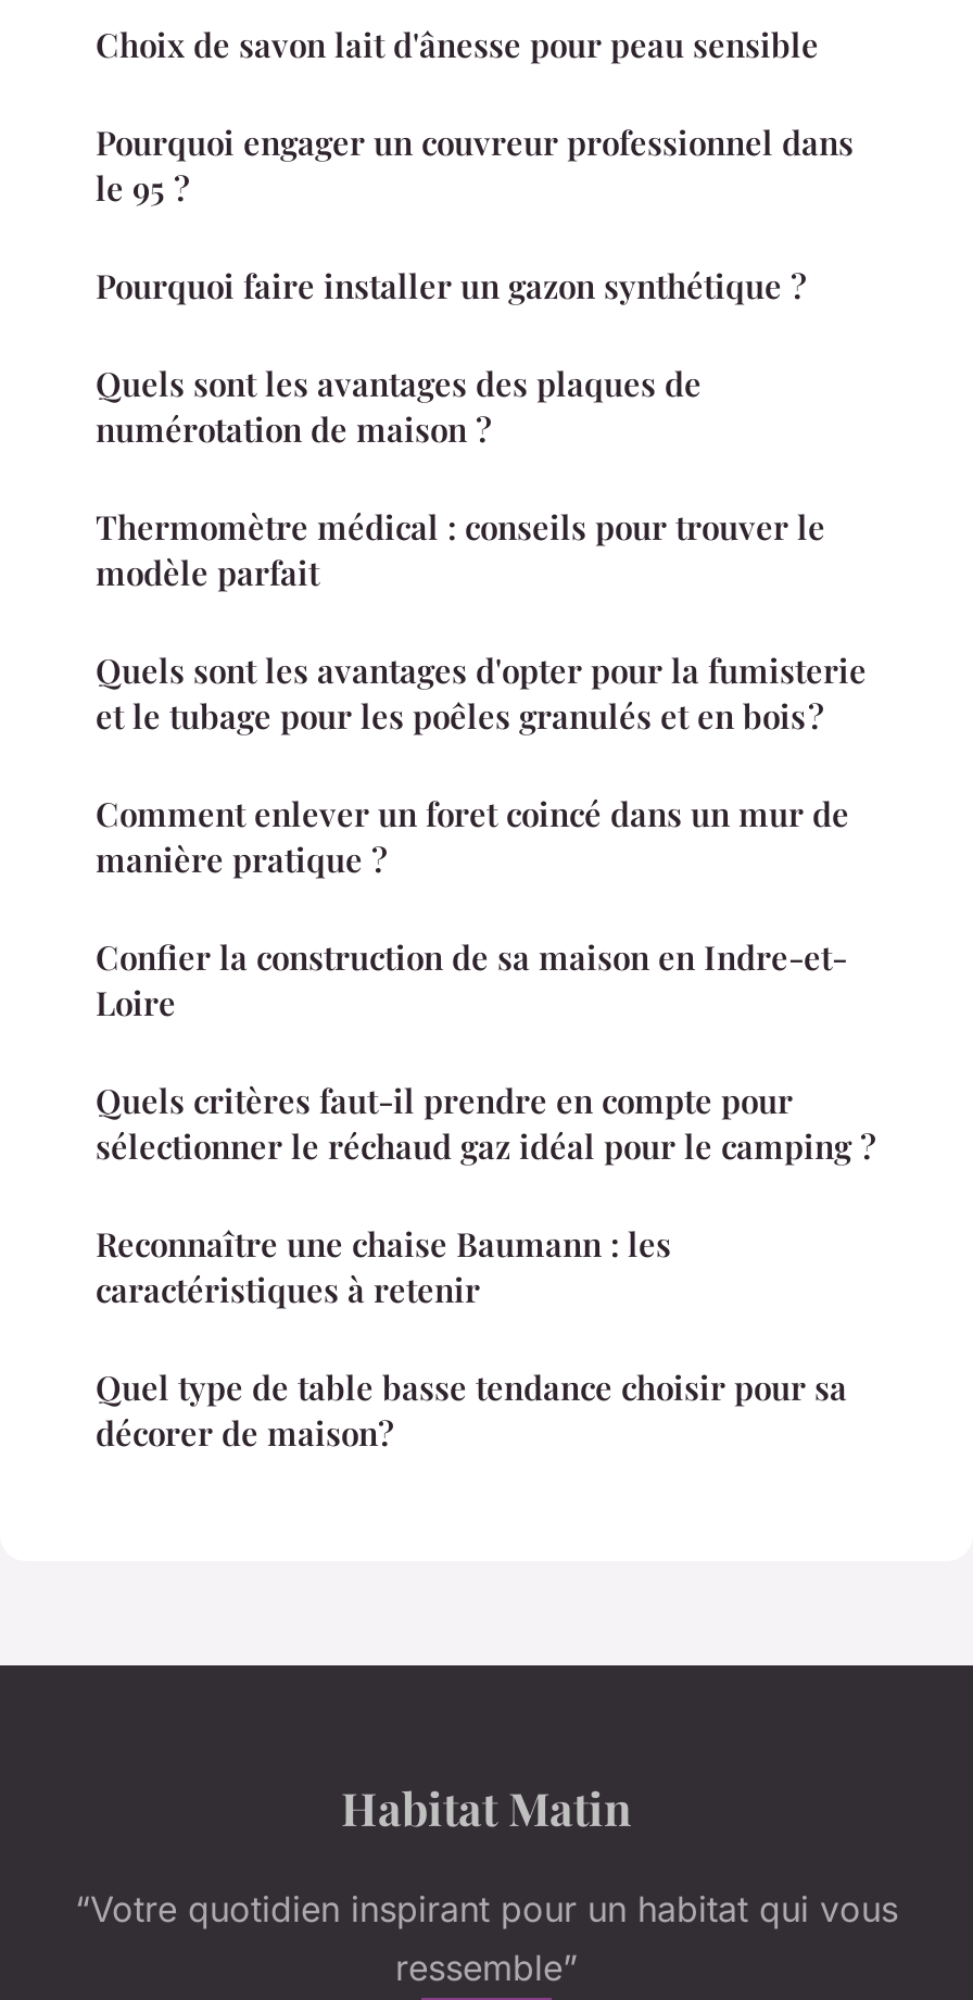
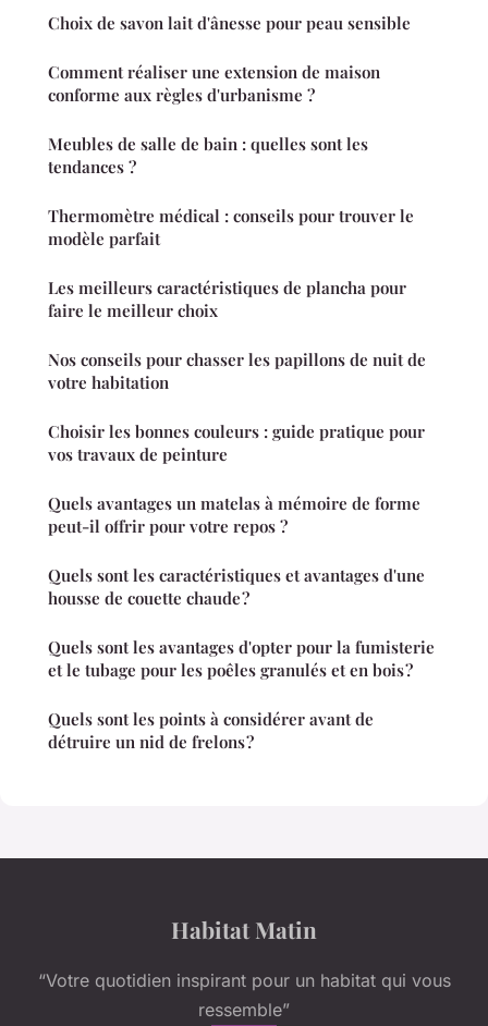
- Pourquoi engager un couvreur professionnel dans
- le 95 ?
- Pourquoi faire installer un gazon synthétique ?
- Quels sont les avantages des plaques de
- numérotation de maison ?
+ Comment réaliser une extension de maison
+ conforme aux règles d'urbanisme ?
+ Meubles de salle de bain : quelles sont les
+ tendances ?

moved up: Thermomètre médical : conseils pour trouver le | modèle parfait

+ Les meilleurs caractéristiques de plancha pour
+ faire le meilleur choix
+ Nos conseils pour chasser les papillons de nuit de
+ votre habitation
+ Choisir les bonnes couleurs : guide pratique pour
+ vos travaux de peinture
+ Quels avantages un matelas à mémoire de forme
+ peut-il offrir pour votre repos ?
+ Quels sont les caractéristiques et avantages d'une
+ housse de couette chaude ?

moved down: Quels sont les avantages d'opter pour la fumisterie | et le tubage pour les poêles granulés et en bois ?

- Comment enlever un foret coincé dans un mur de
- manière pratique ?
- Confier la construction de sa maison en Indre-et-
- Loire
- Quels critères faut-il prendre en compte pour
- sélectionner le réchaud gaz idéal pour le camping ?
- Reconnaître une chaise Baumann : les
- caractéristiques à retenir
- Quel type de table basse tendance choisir pour sa
- décorer de maison?
+ Quels sont les points à considérer avant de
+ détruire un nid de frelons ?
